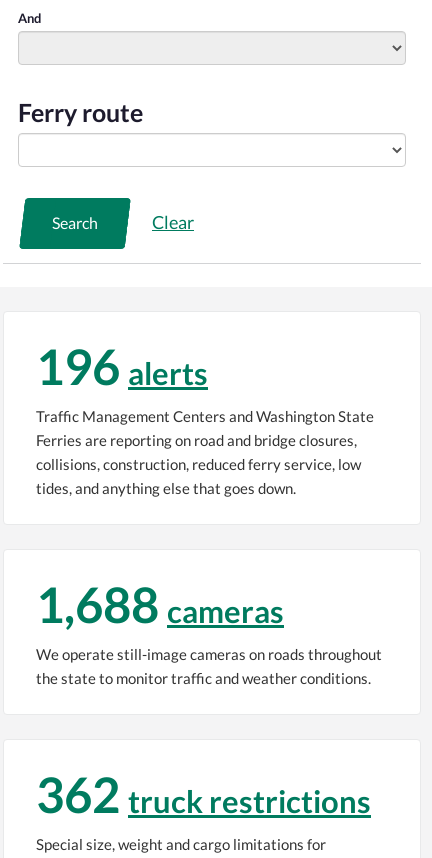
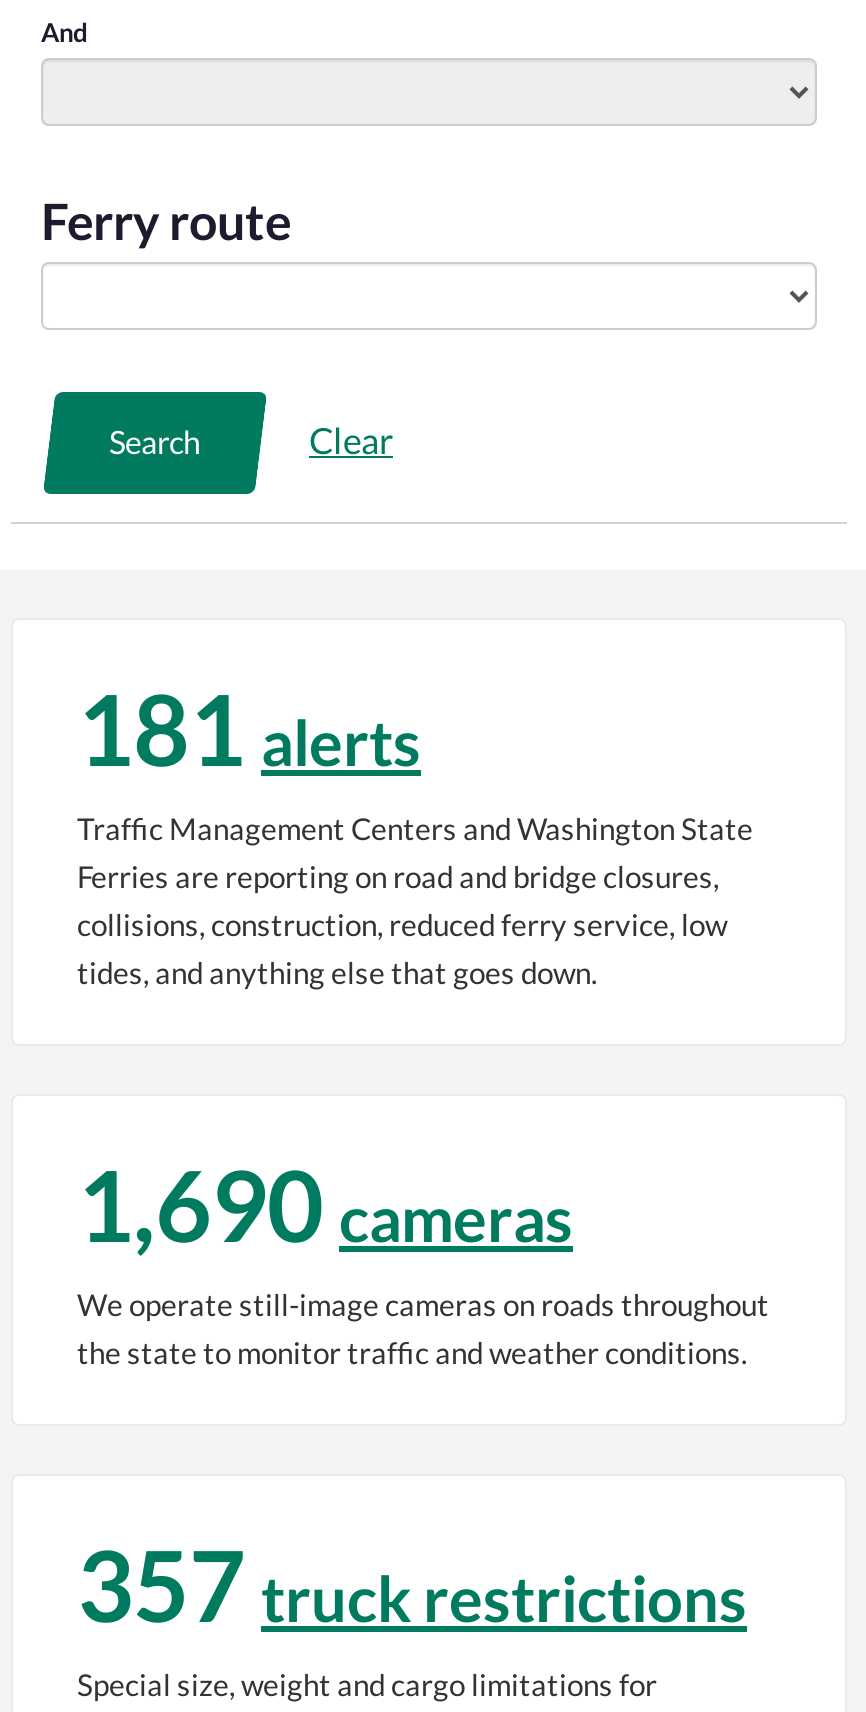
- 196 alerts
+ 181 alerts

- 1,688 cameras
+ 1,690 cameras

- 362 truck restrictions
+ 357 truck restrictions
